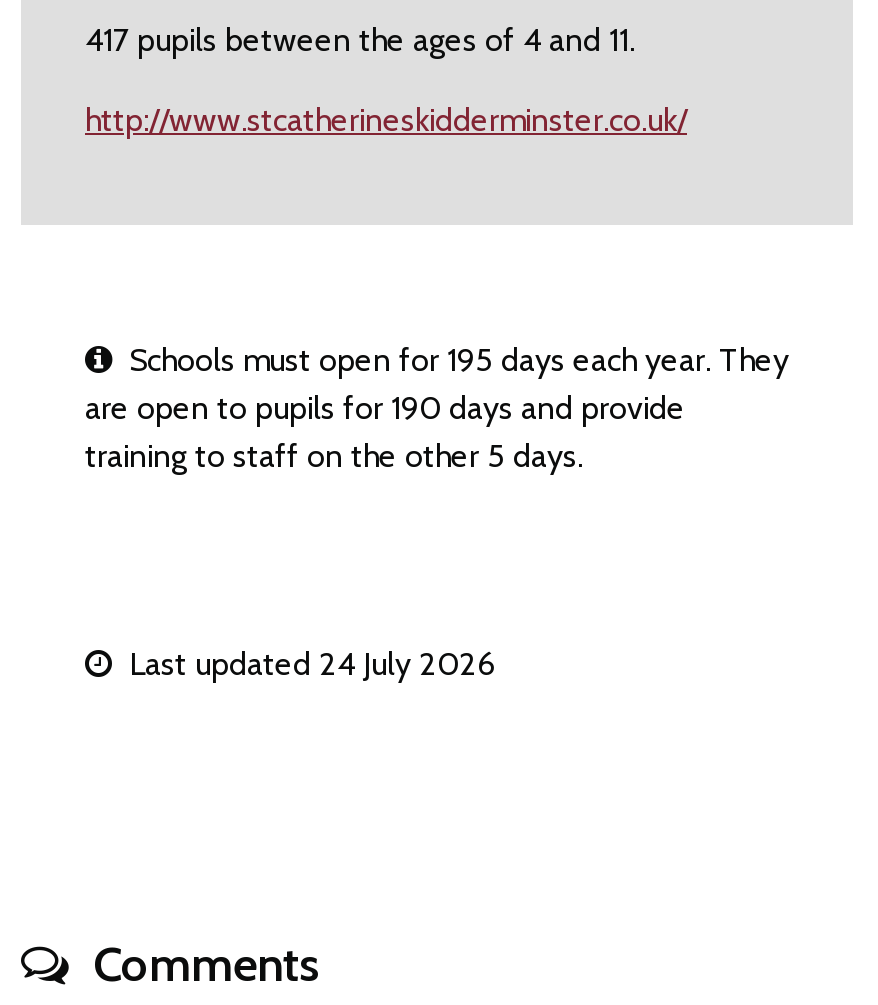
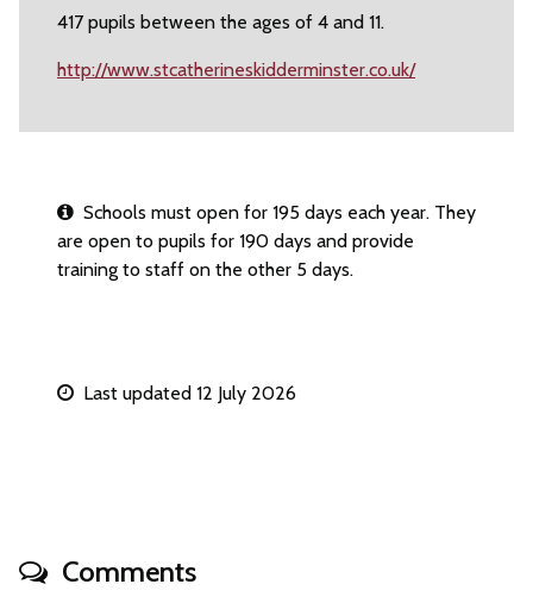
- Last updated 24 July 2026
+ Last updated 12 July 2026
